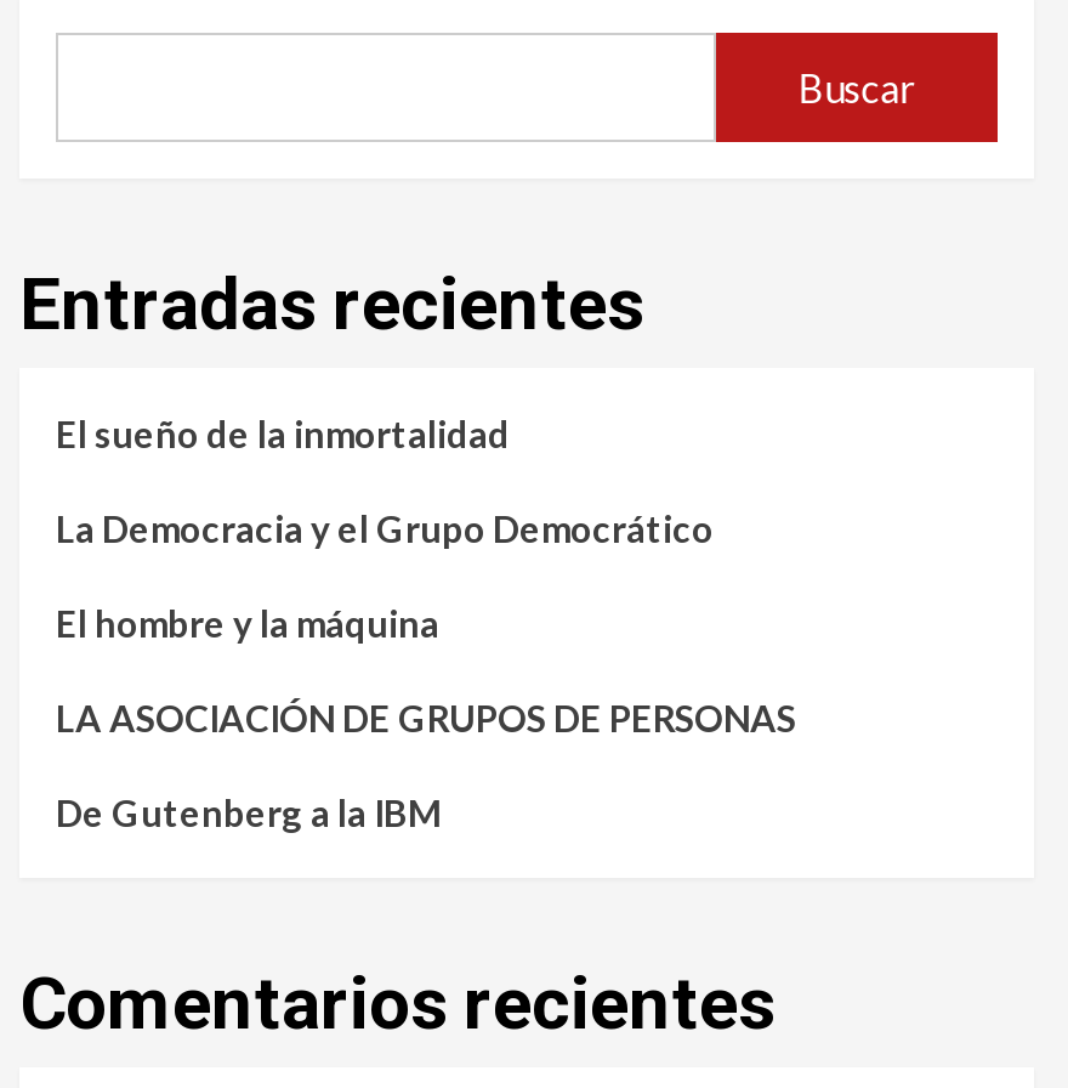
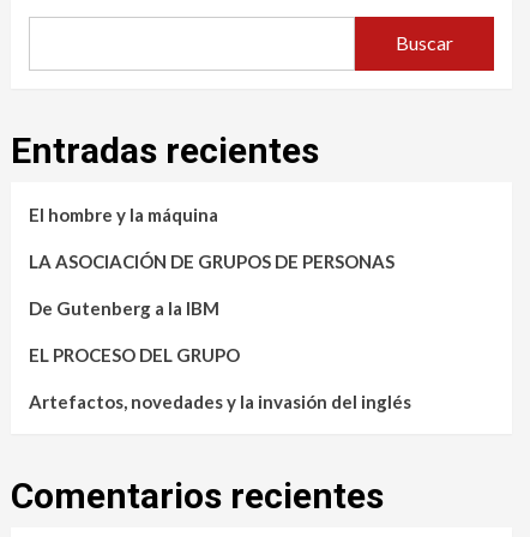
- El sueño de la inmortalidad
- La Democracia y el Grupo Democrático

moved up: El hombre y la máquina | LA ASOCIACIÓN DE GRUPOS DE PERSONAS | De Gutenberg a la IBM

+ EL PROCESO DEL GRUPO
+ Artefactos, novedades y la invasión del inglés
